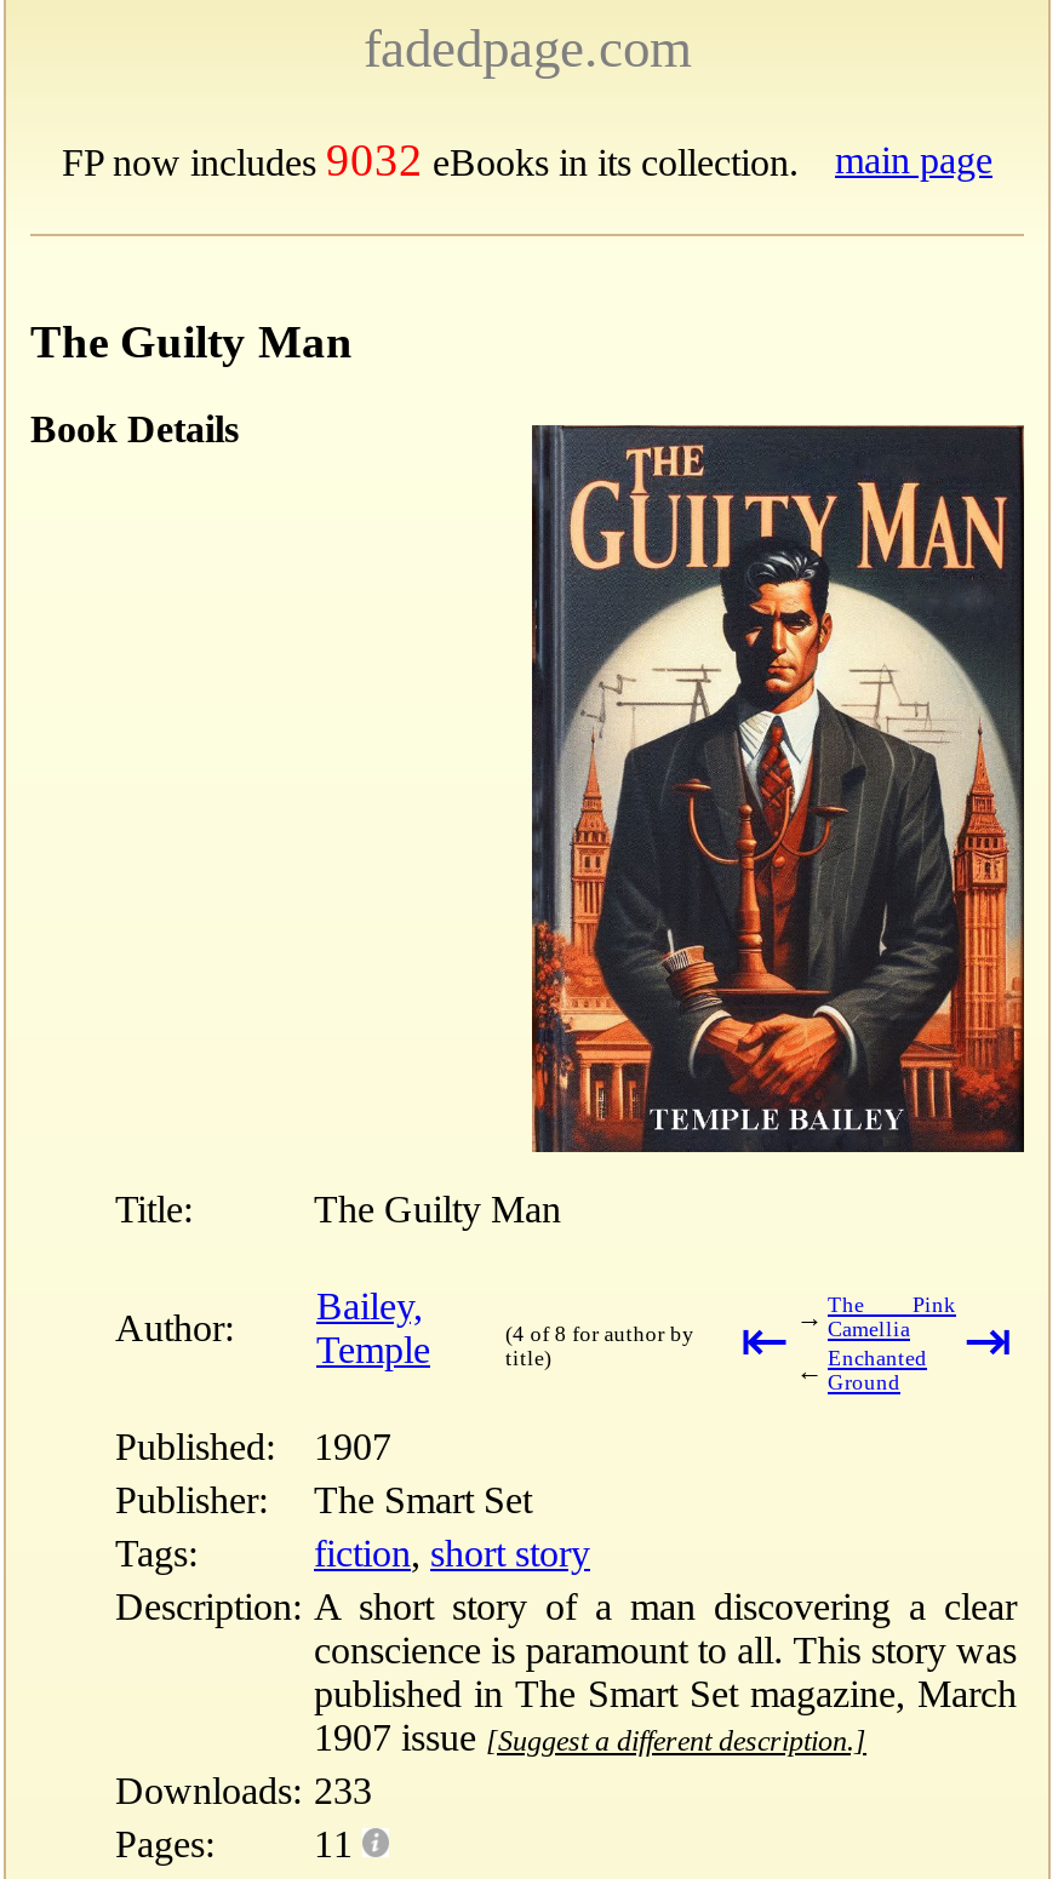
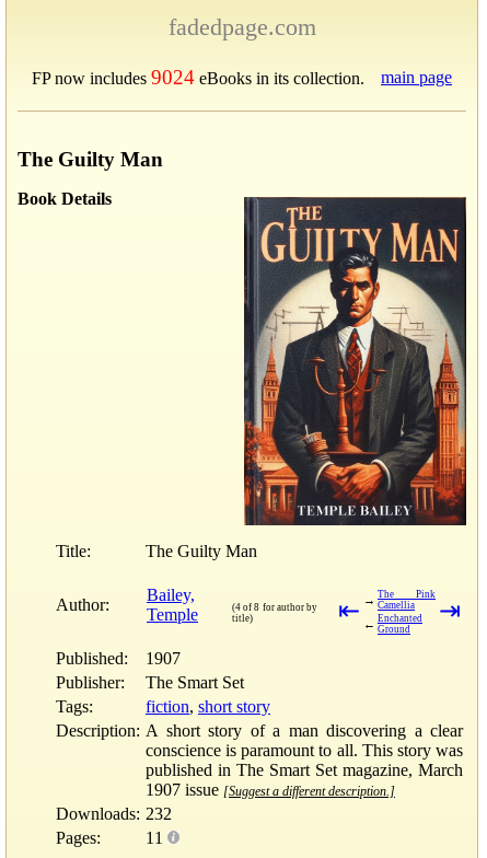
- FP now includes 9032 eBooks in its collection.
+ FP now includes 9024 eBooks in its collection.

- Downloads: 233
+ Downloads: 232
